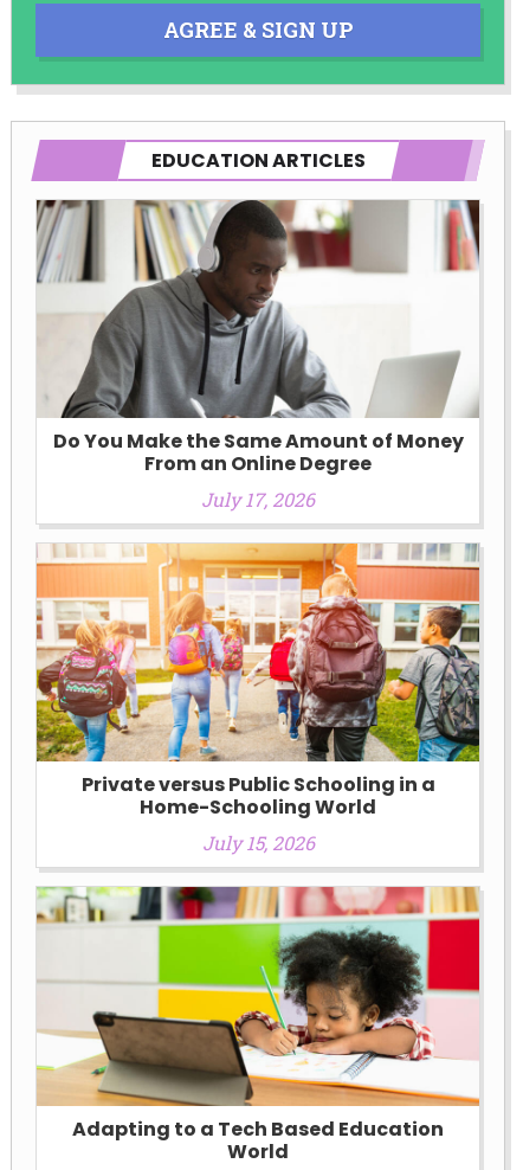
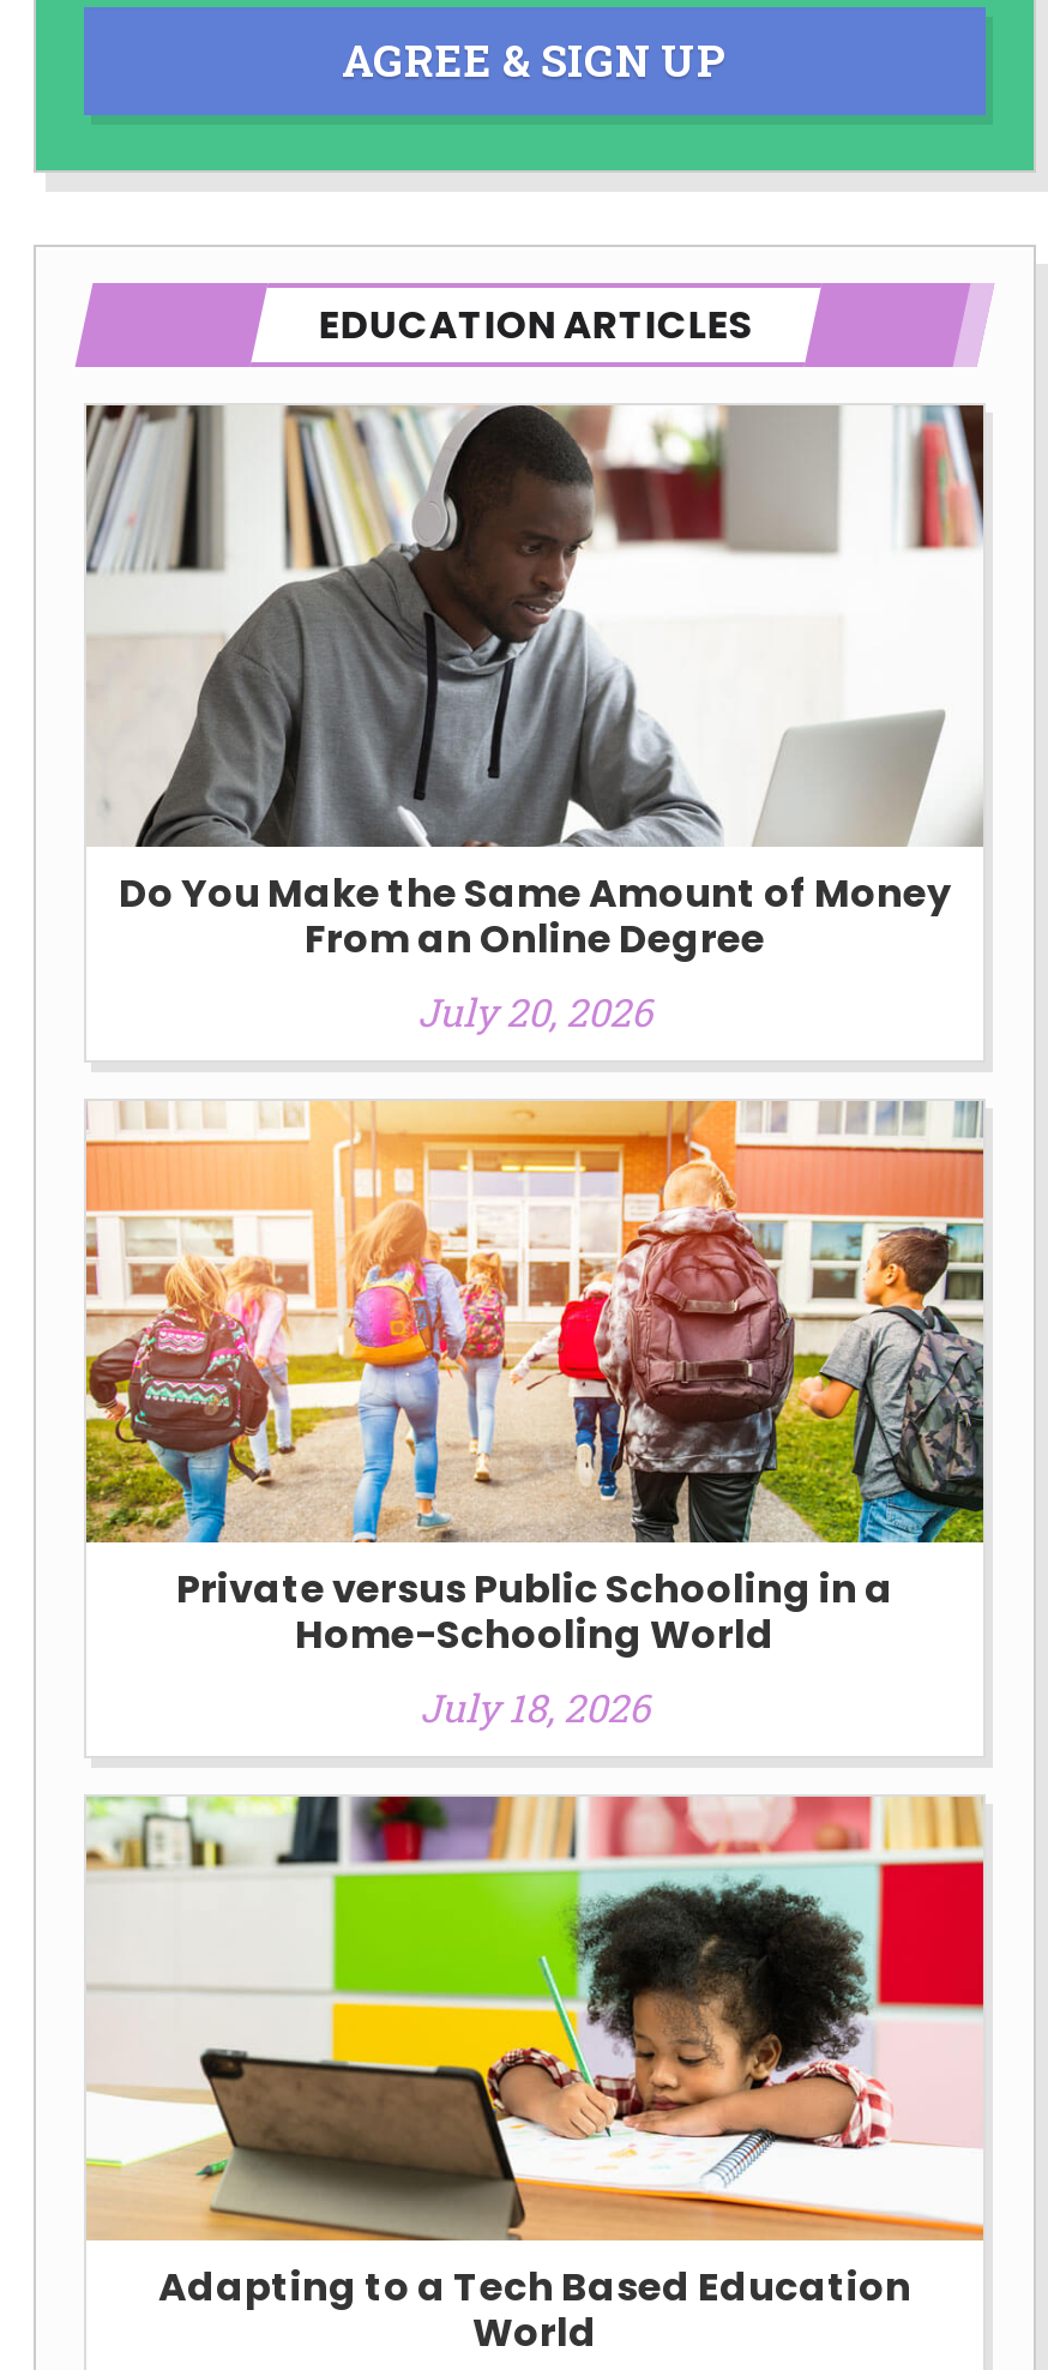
- July 17, 2026
+ July 20, 2026

- July 15, 2026
+ July 18, 2026
